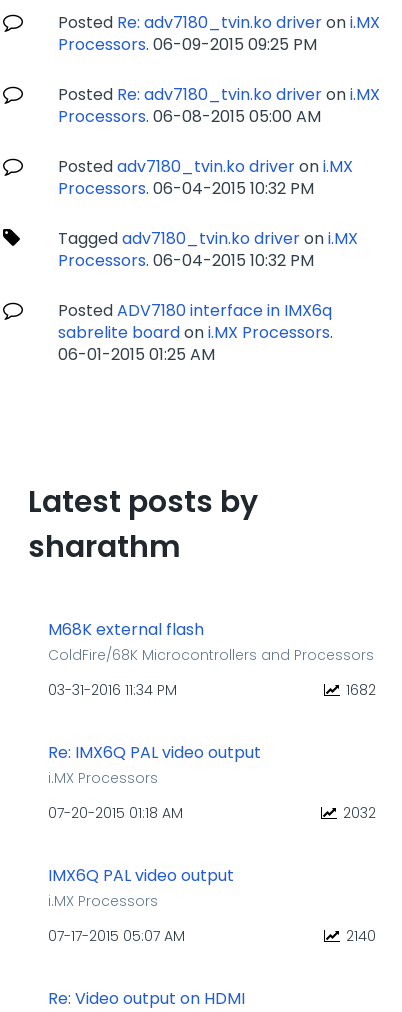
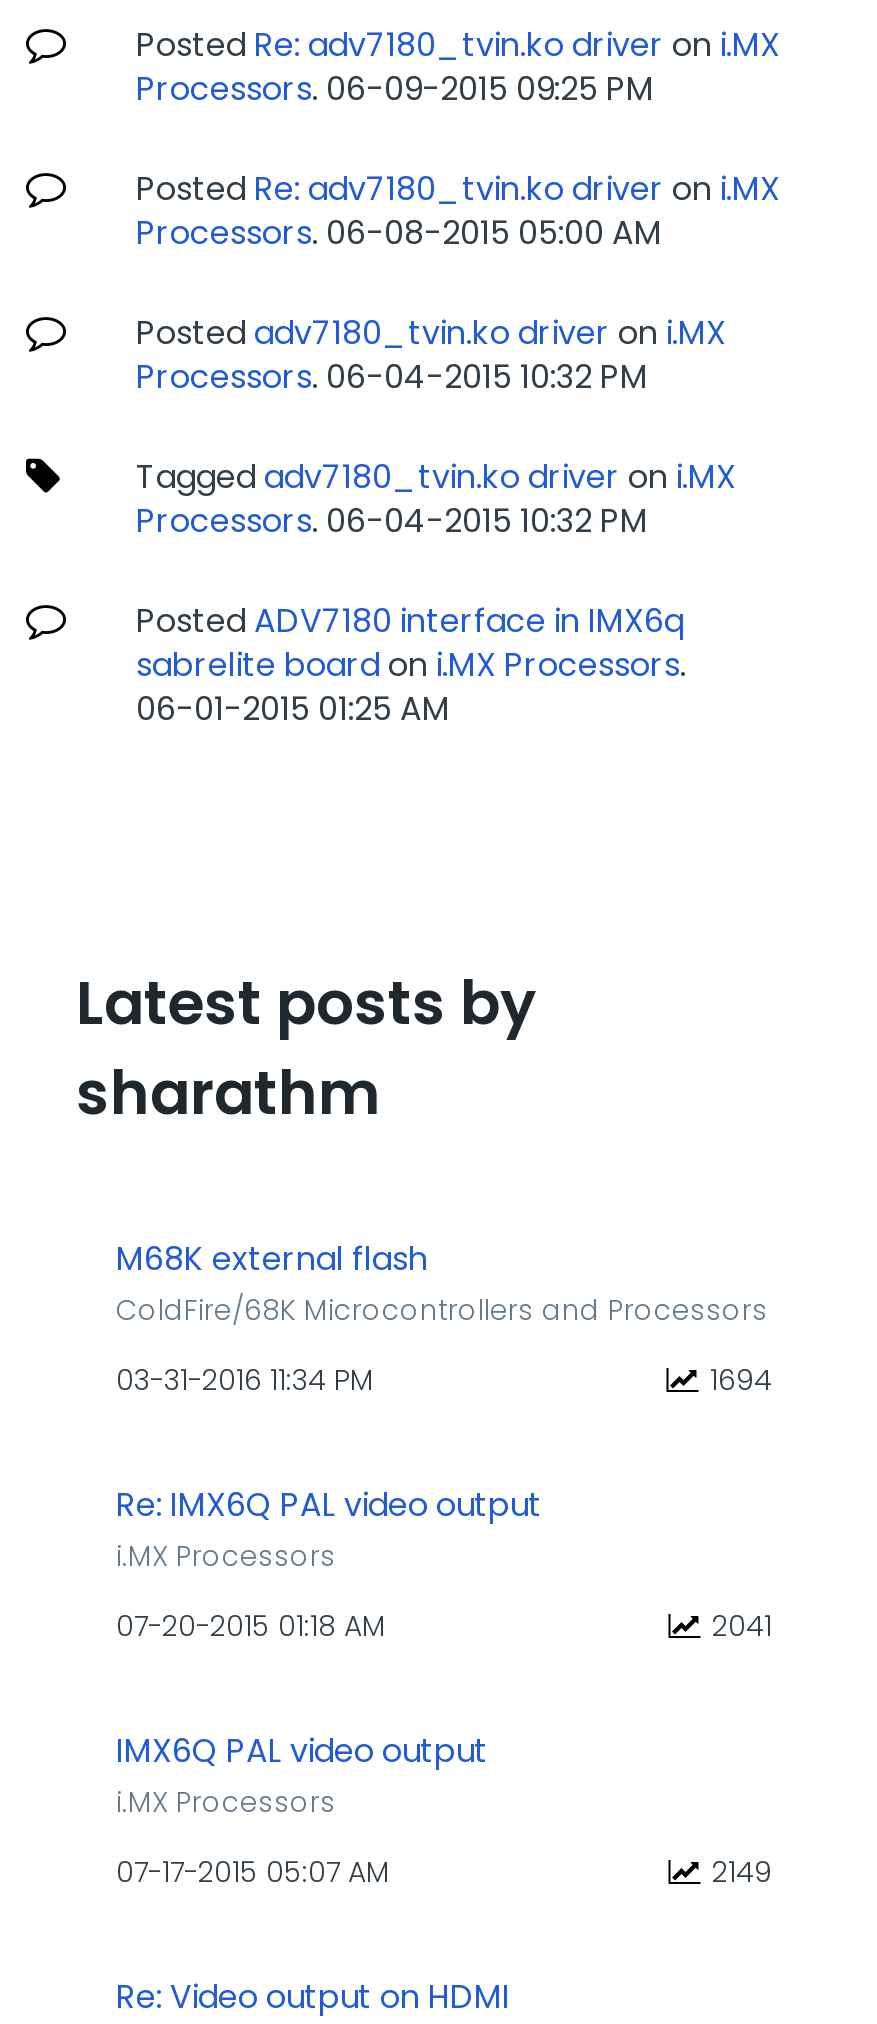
- 1682
+ 1694

- 2032
+ 2041

- 2140
+ 2149
